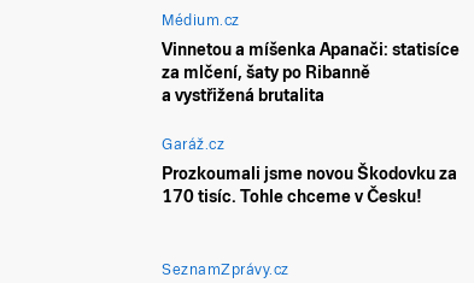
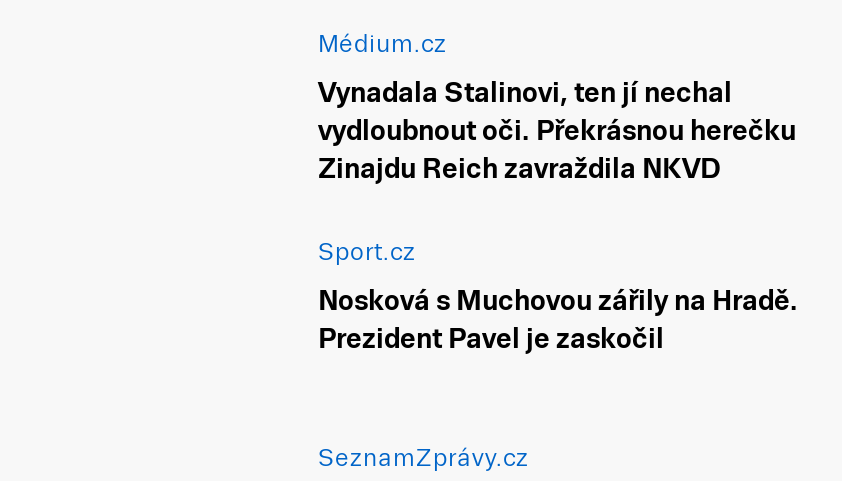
- Vinnetou a míšenka Apanači: statisíce
- za mlčení, šaty po Ribanně
- a vystřižená brutalita
+ Vynadala Stalinovi, ten jí nechal
+ vydloubnout oči. Překrásnou herečku
+ Zinajdu Reich zavraždila NKVD

- Garáž.cz
+ Sport.cz

- Prozkoumali jsme novou Škodovku za
- 170 tisíc. Tohle chceme v Česku!
+ Nosková s Muchovou zářily na Hradě.
+ Prezident Pavel je zaskočil
